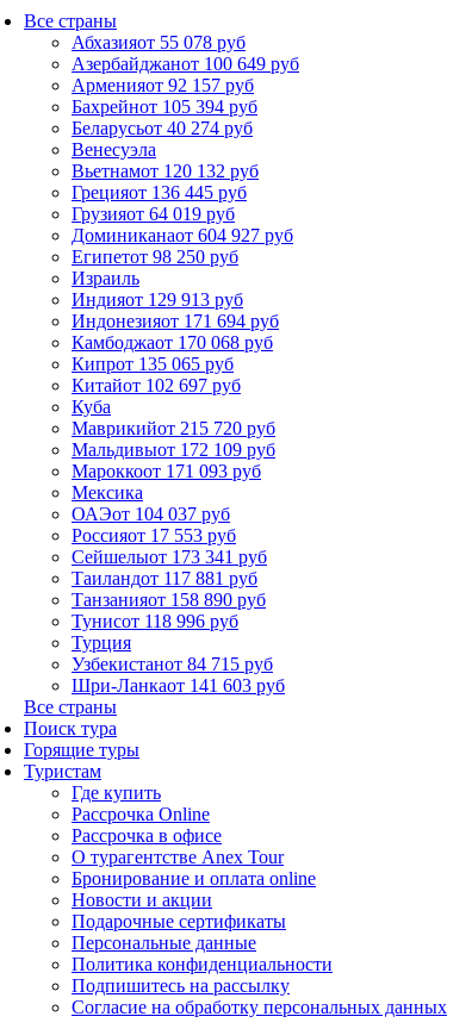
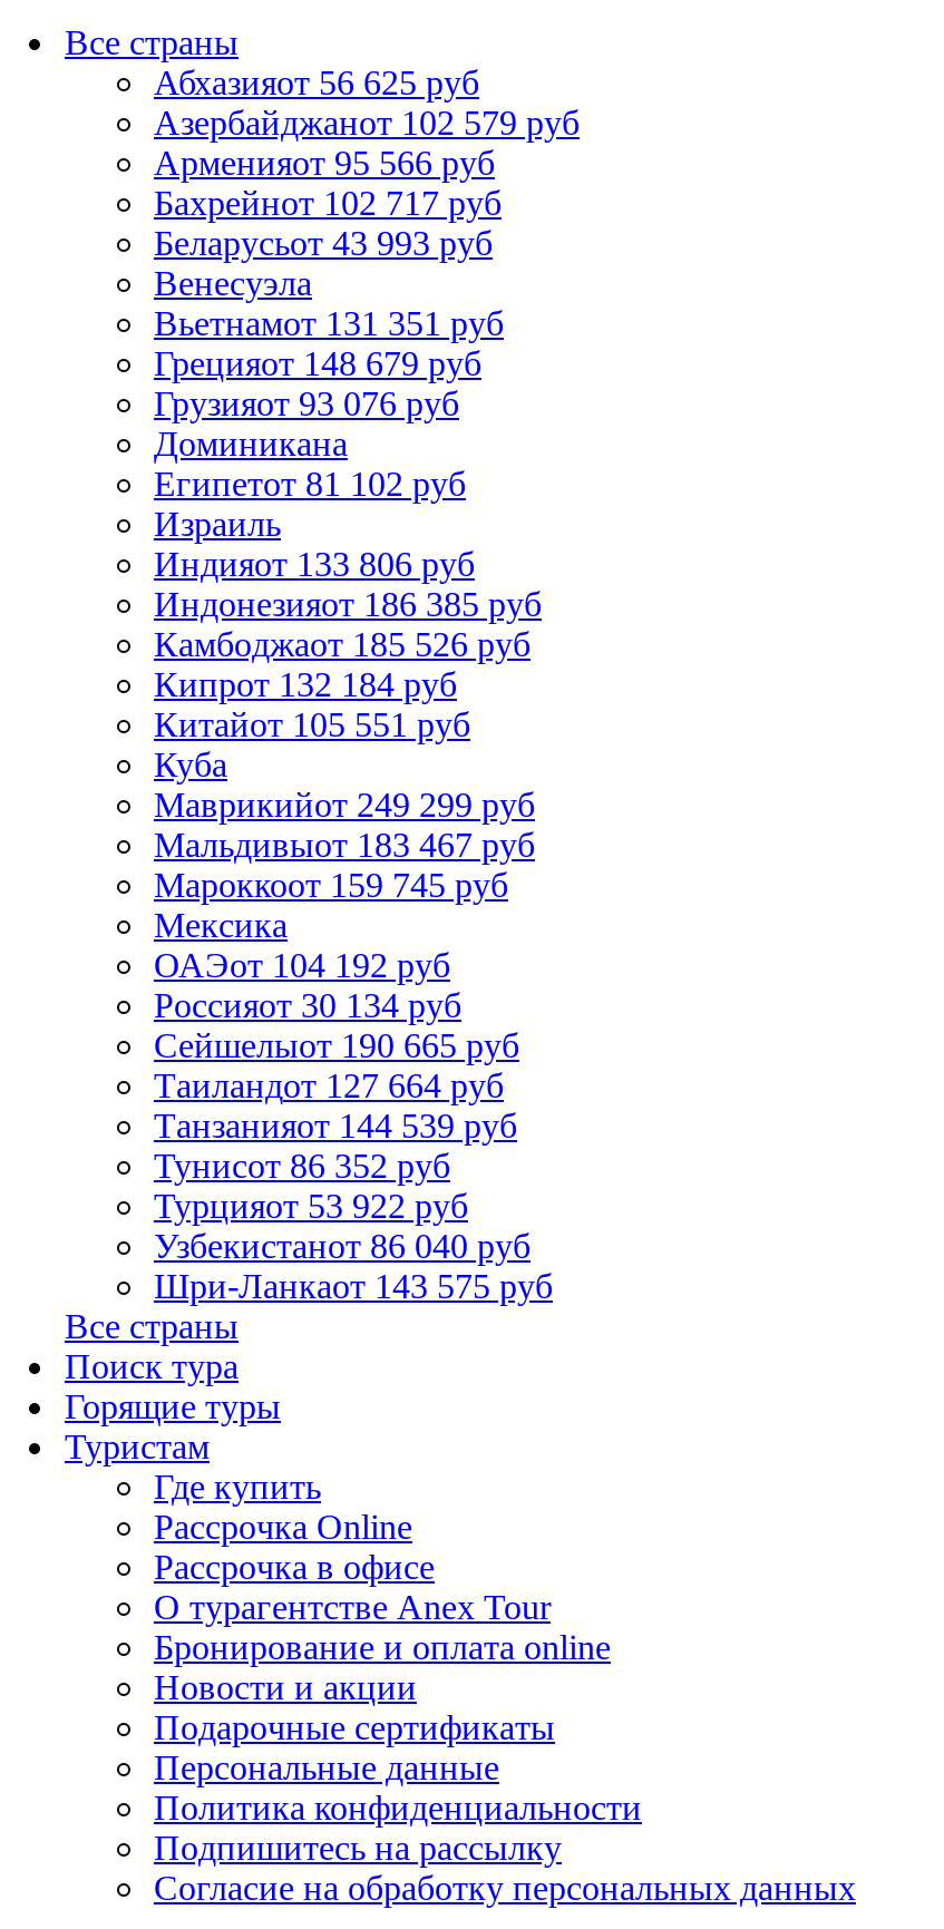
- Абхазияот 55 078 руб
+ Абхазияот 56 625 руб

- Азербайджанот 100 649 руб
+ Азербайджанот 102 579 руб

- Арменияот 92 157 руб
+ Арменияот 95 566 руб

- Бахрейнот 105 394 руб
+ Бахрейнот 102 717 руб

- Беларусьот 40 274 руб
+ Беларусьот 43 993 руб

- Вьетнамот 120 132 руб
- Грецияот 136 445 руб
- Грузияот 64 019 руб
- Доминиканаот 604 927 руб
- Египетот 98 250 руб
+ Вьетнамот 131 351 руб
+ Грецияот 148 679 руб
+ Грузияот 93 076 руб
+ Доминикана
+ Египетот 81 102 руб

- Индияот 129 913 руб
+ Индияот 133 806 руб

- Индонезияот 171 694 руб
+ Индонезияот 186 385 руб

- Камбоджаот 170 068 руб
+ Камбоджаот 185 526 руб

- Кипрот 135 065 руб
+ Кипрот 132 184 руб

- Китайот 102 697 руб
+ Китайот 105 551 руб

- Маврикийот 215 720 руб
+ Маврикийот 249 299 руб

- Мальдивыот 172 109 руб
+ Мальдивыот 183 467 руб

- Мароккоот 171 093 руб
+ Мароккоот 159 745 руб

- ОАЭот 104 037 руб
- Россияот 17 553 руб
- Сейшелыот 173 341 руб
- Таиландот 117 881 руб
- Танзанияот 158 890 руб
- Тунисот 118 996 руб
- Турция
- Узбекистанот 84 715 руб
- Шри-Ланкаот 141 603 руб
+ ОАЭот 104 192 руб
+ Россияот 30 134 руб
+ Сейшелыот 190 665 руб
+ Таиландот 127 664 руб
+ Танзанияот 144 539 руб
+ Тунисот 86 352 руб
+ Турцияот 53 922 руб
+ Узбекистанот 86 040 руб
+ Шри-Ланкаот 143 575 руб
